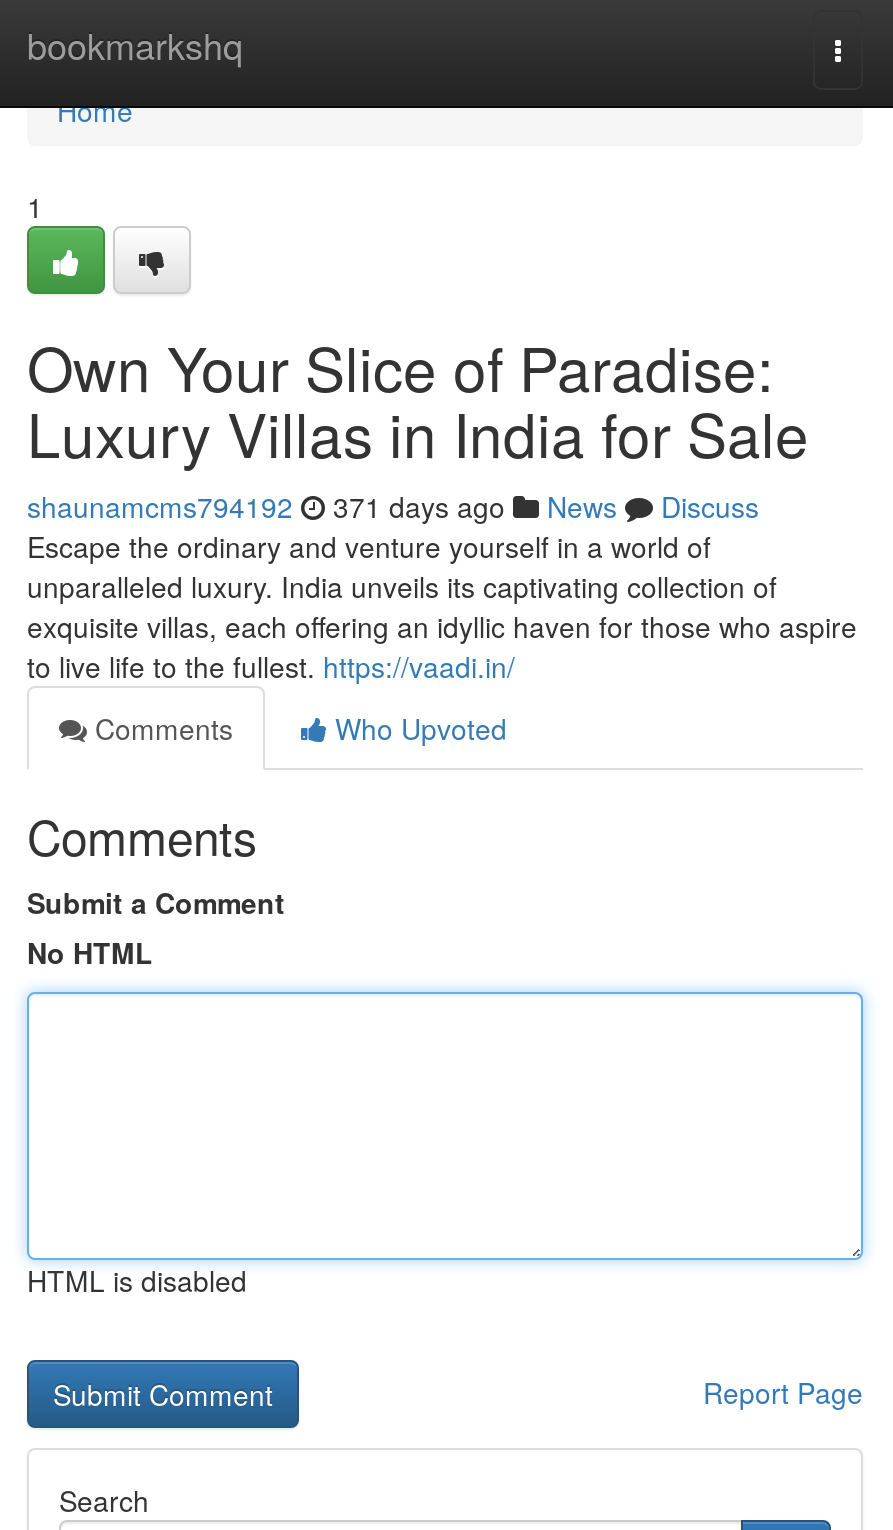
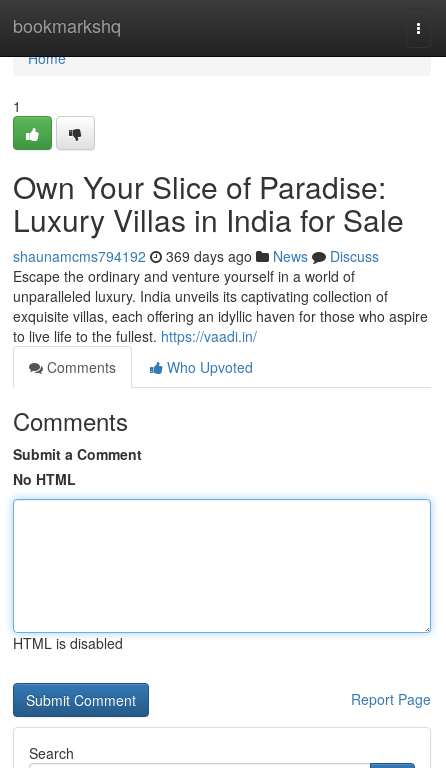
- shaunamcms794192 371 days ago News Discuss
+ shaunamcms794192 369 days ago News Discuss
